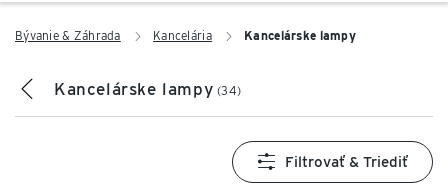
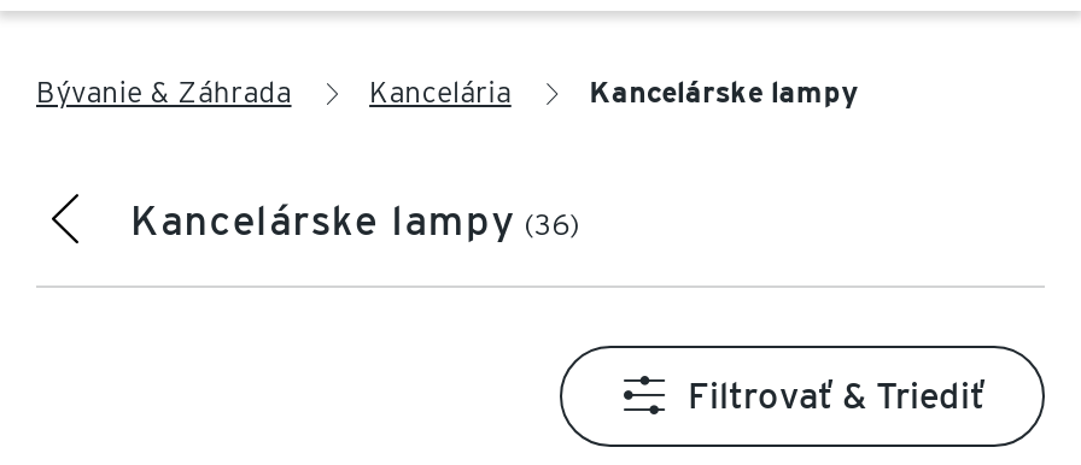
- Kancelárske lampy (34)
+ Kancelárske lampy (36)
